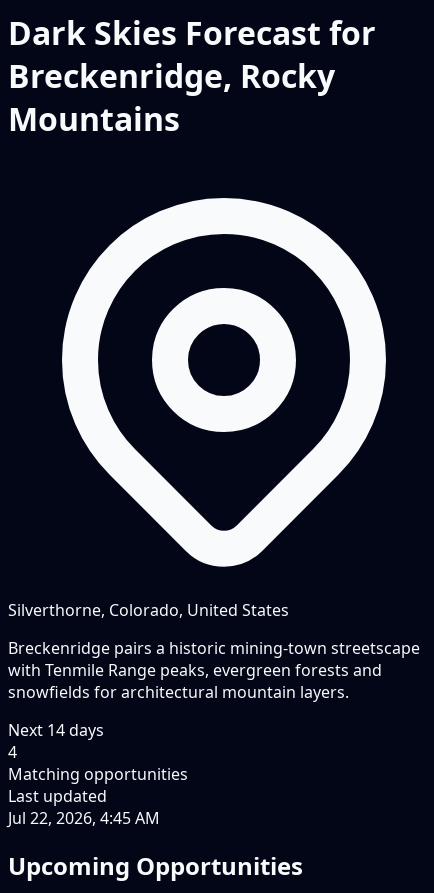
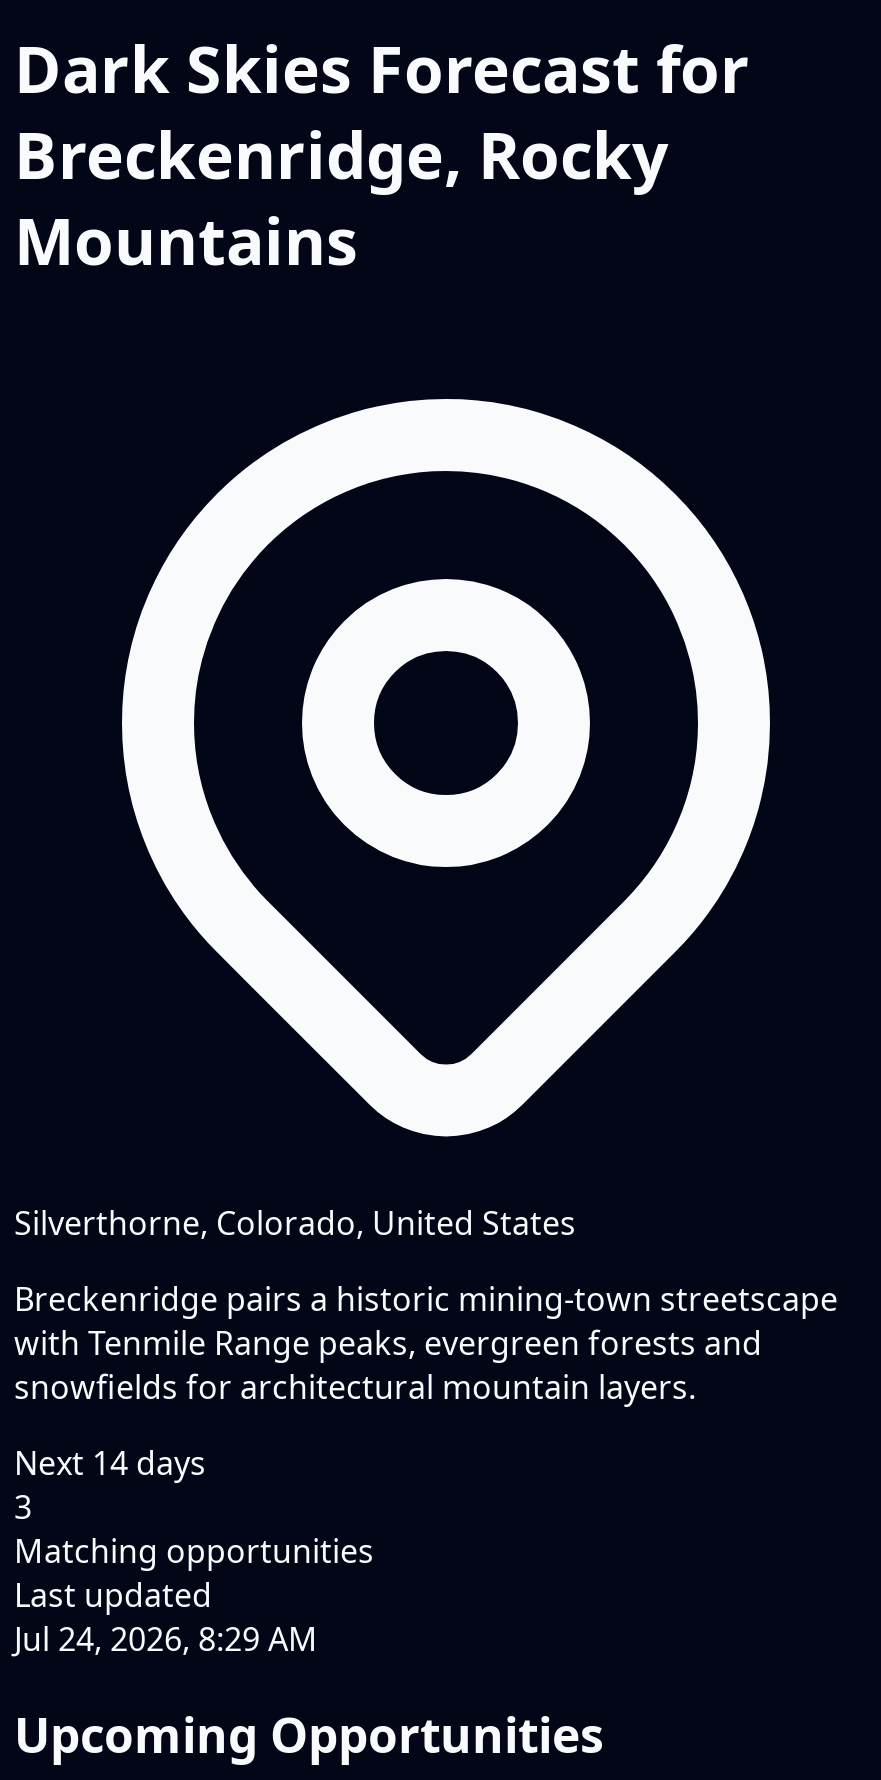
- 4
+ 3

- Jul 22, 2026, 4:45 AM
+ Jul 24, 2026, 8:29 AM
